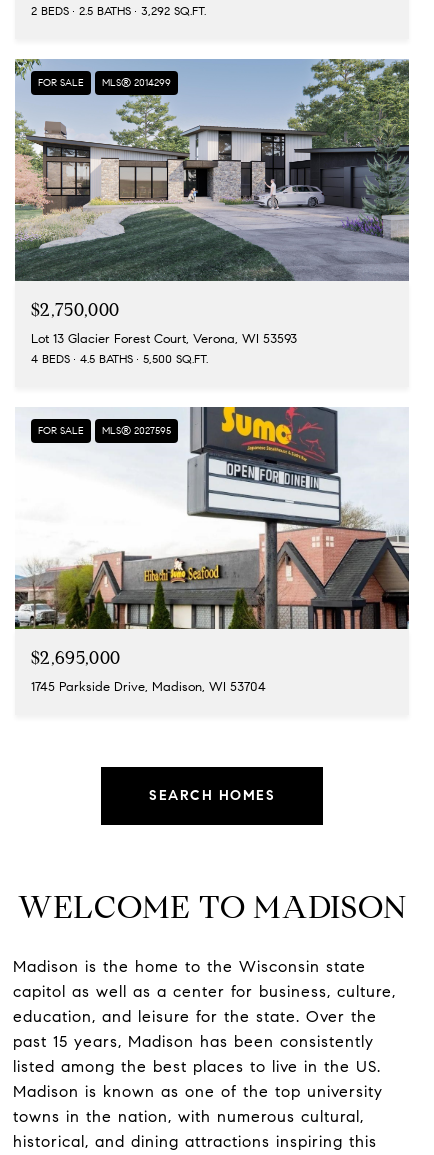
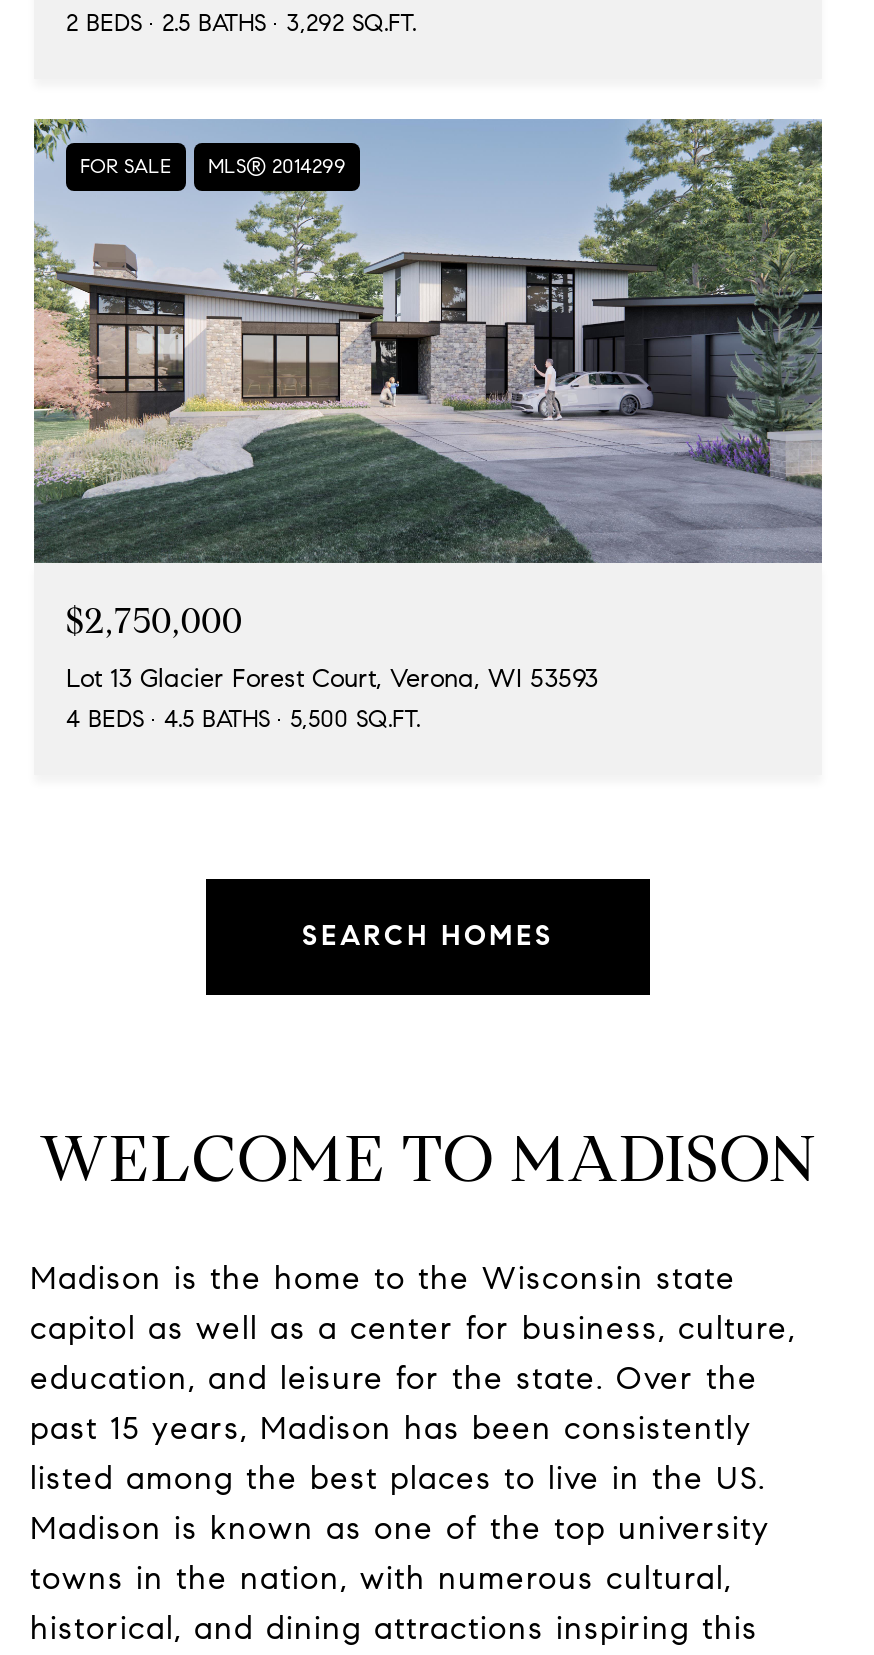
- [image]
- FOR SALE
- MLS® 2027595

- $2,695,000
- 1745 Parkside Drive, Madison, WI 53704
